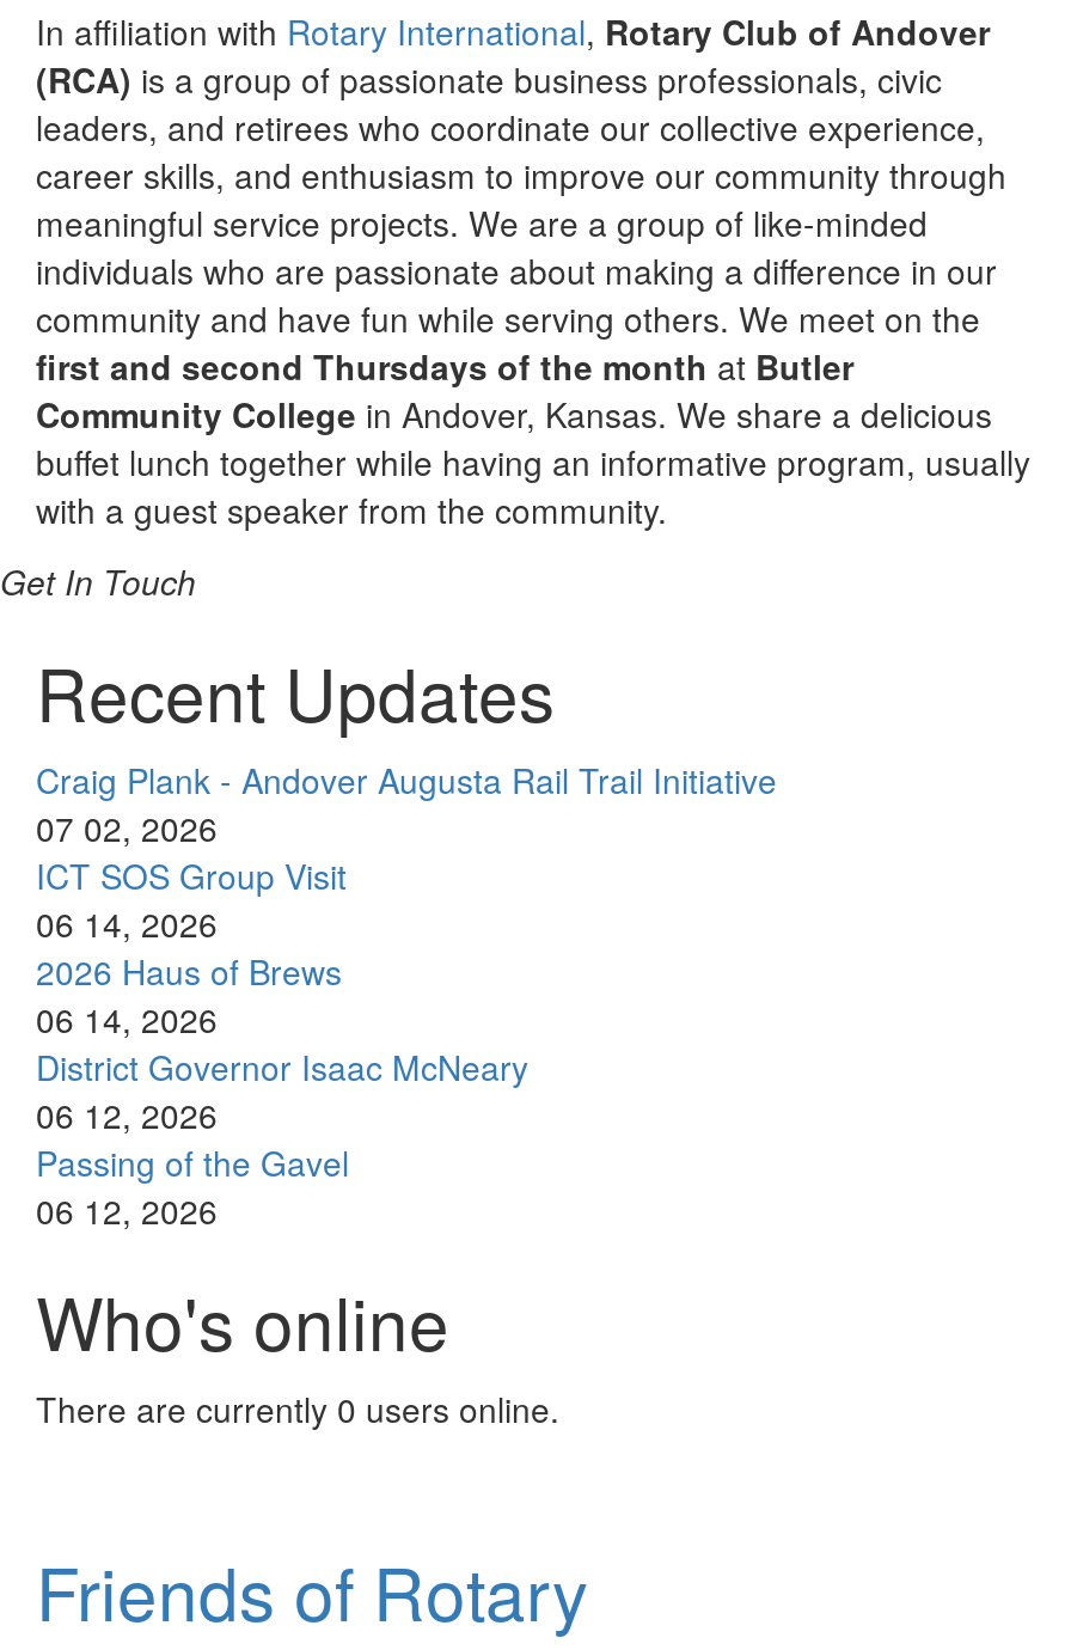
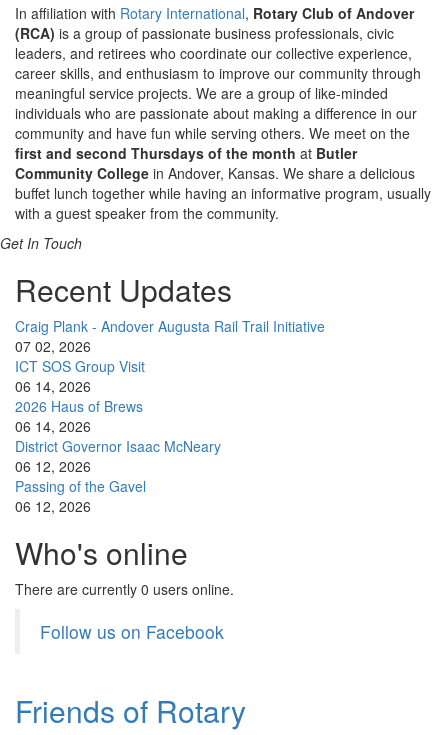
+ Follow us on Facebook
